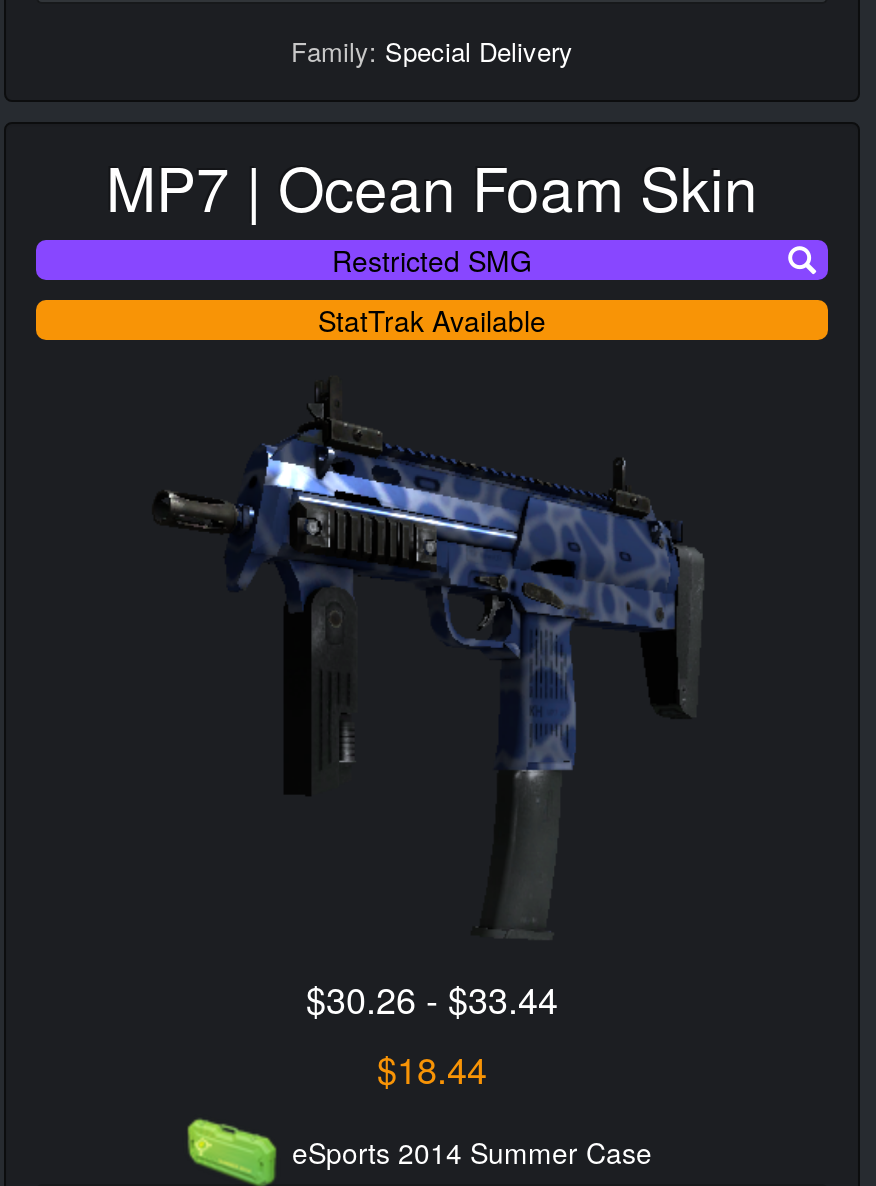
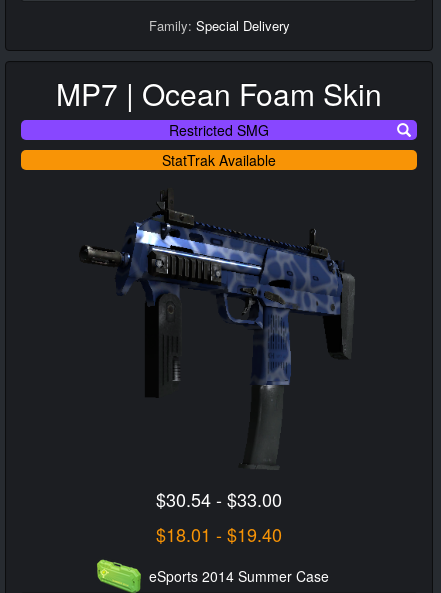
- $30.26 - $33.44
- $18.44
+ $30.54 - $33.00
+ $18.01 - $19.40
